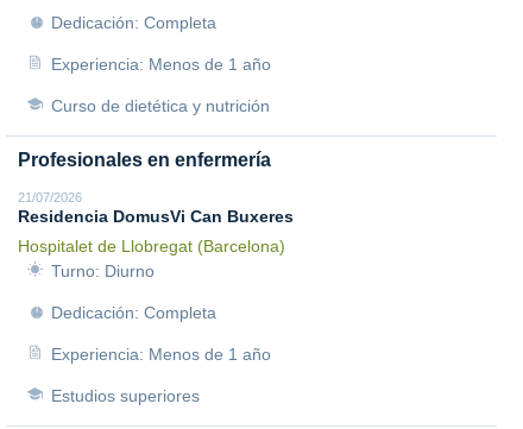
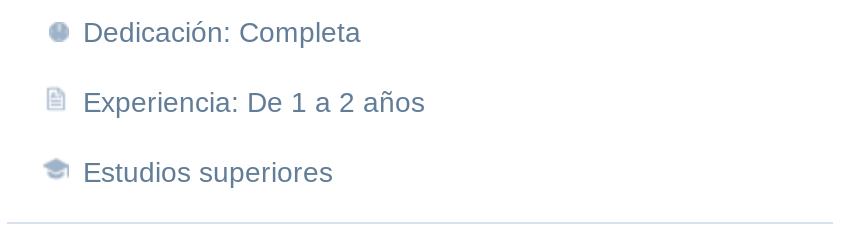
- Experiencia: Menos de 1 año
- Curso de dietética y nutrición
- Profesionales en enfermería
- 21/07/2026
- Residencia DomusVi Can Buxeres
- Hospitalet de Llobregat (Barcelona)
- Turno: Diurno
- Dedicación: Completa
- Experiencia: Menos de 1 año
+ Experiencia: De 1 a 2 años
